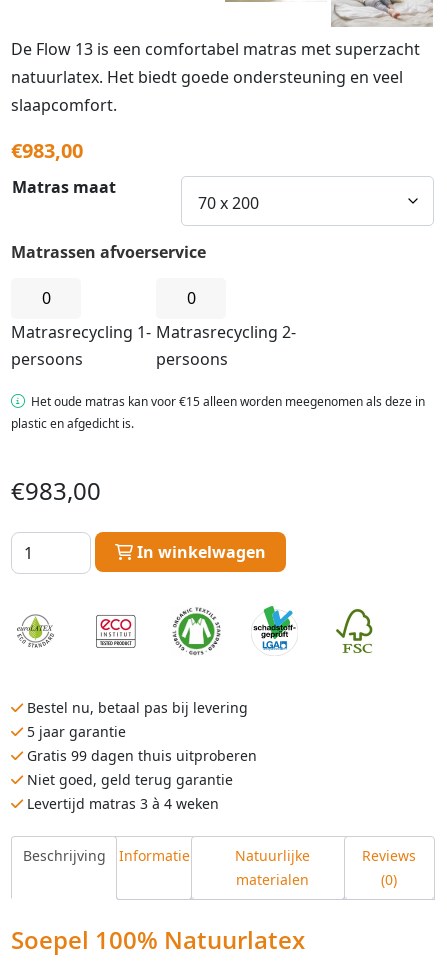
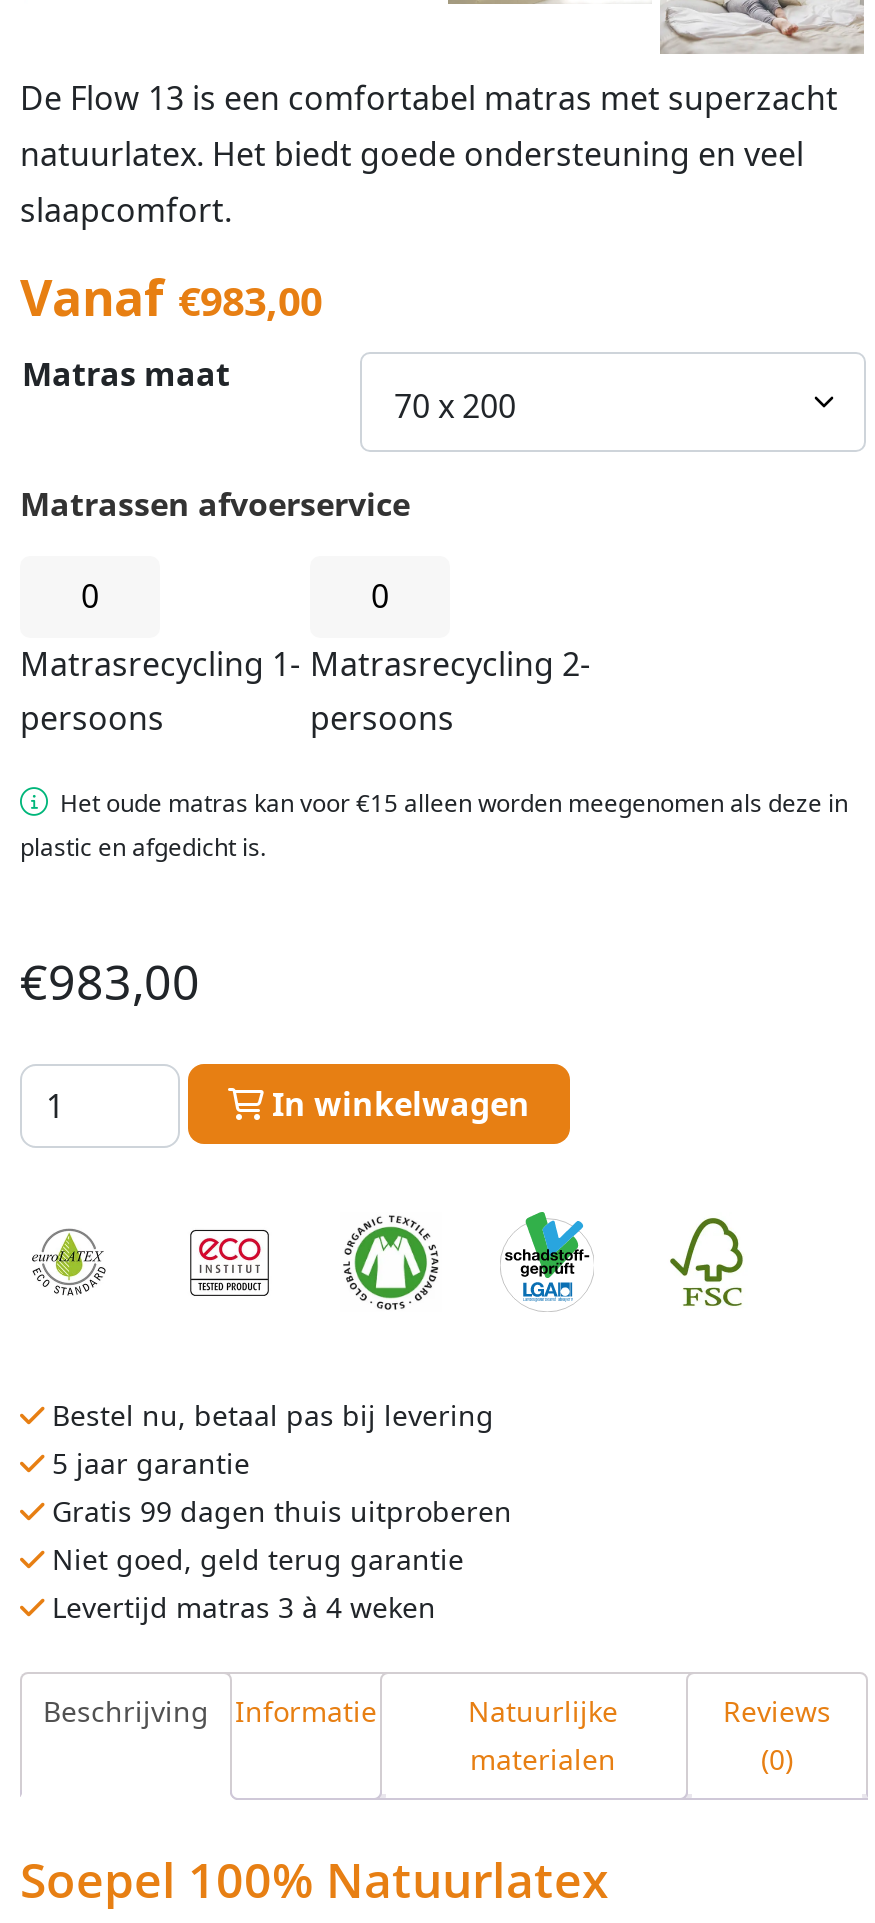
- €983,00
+ Vanaf €983,00
